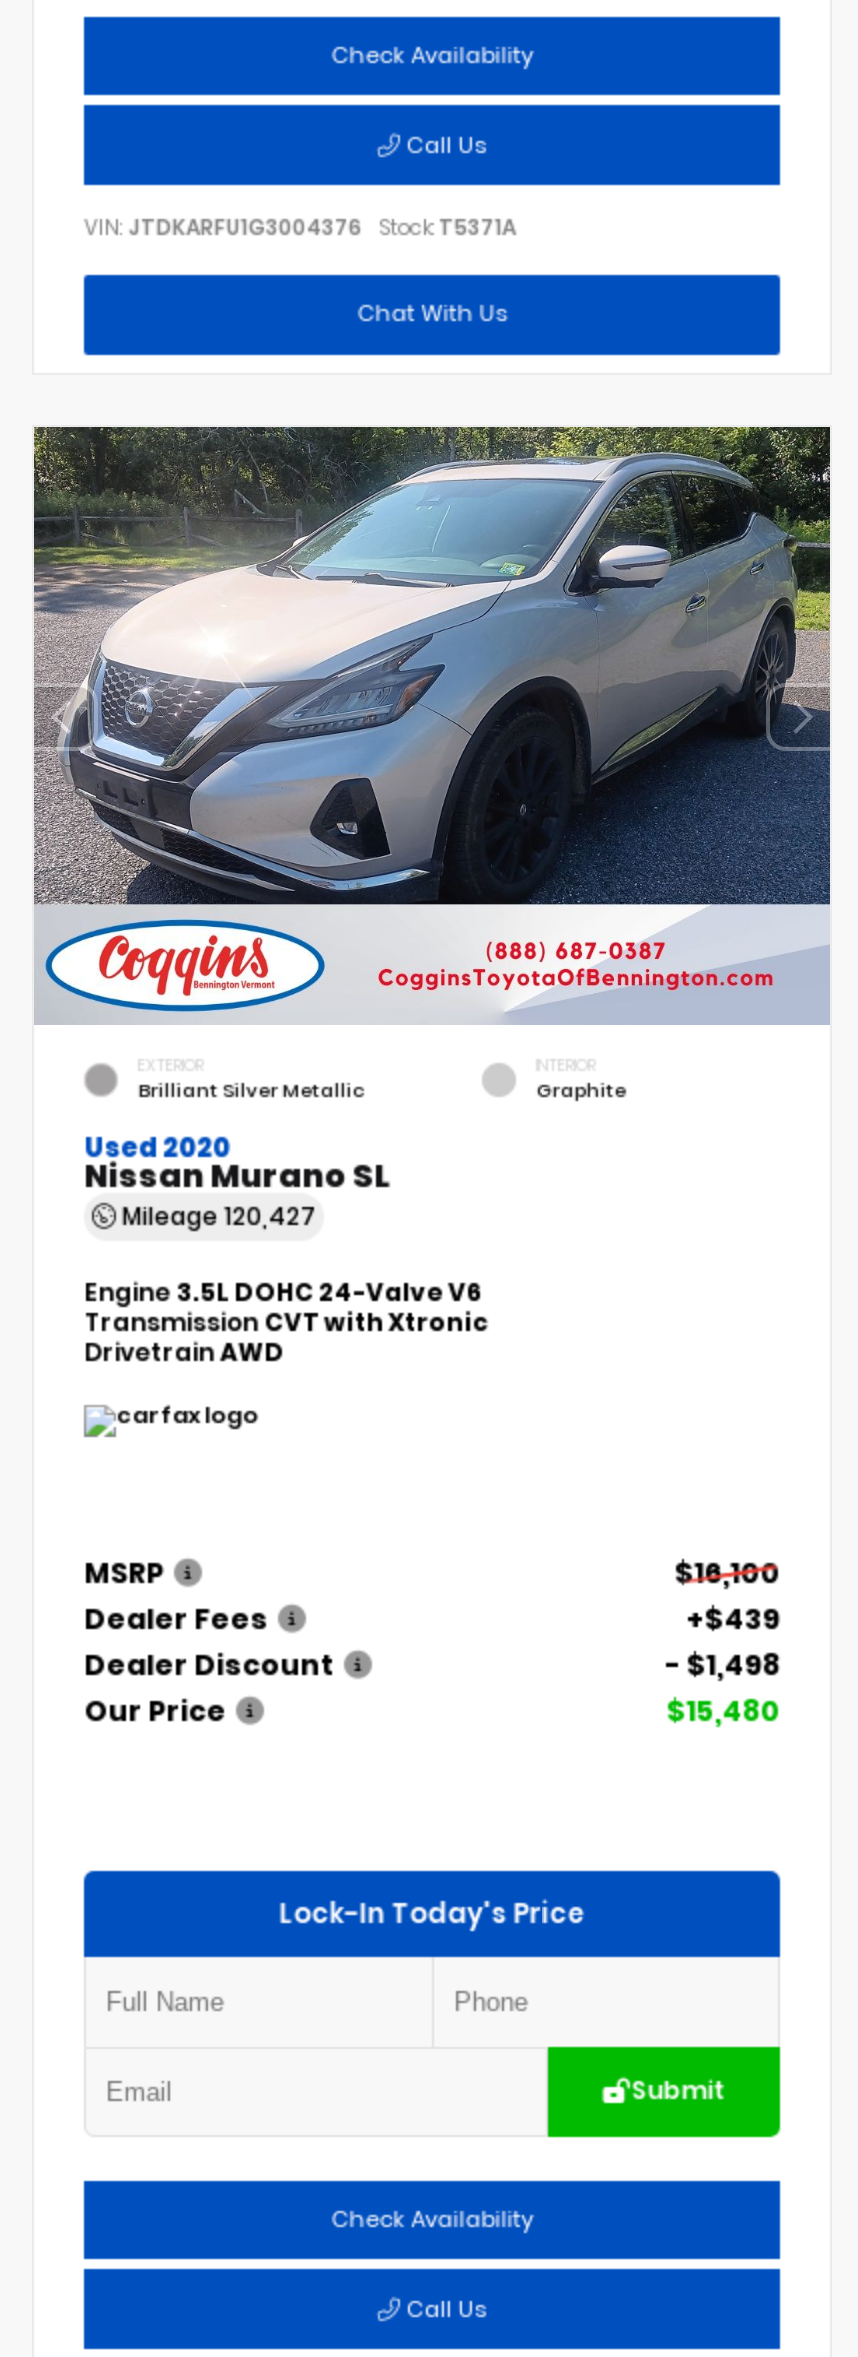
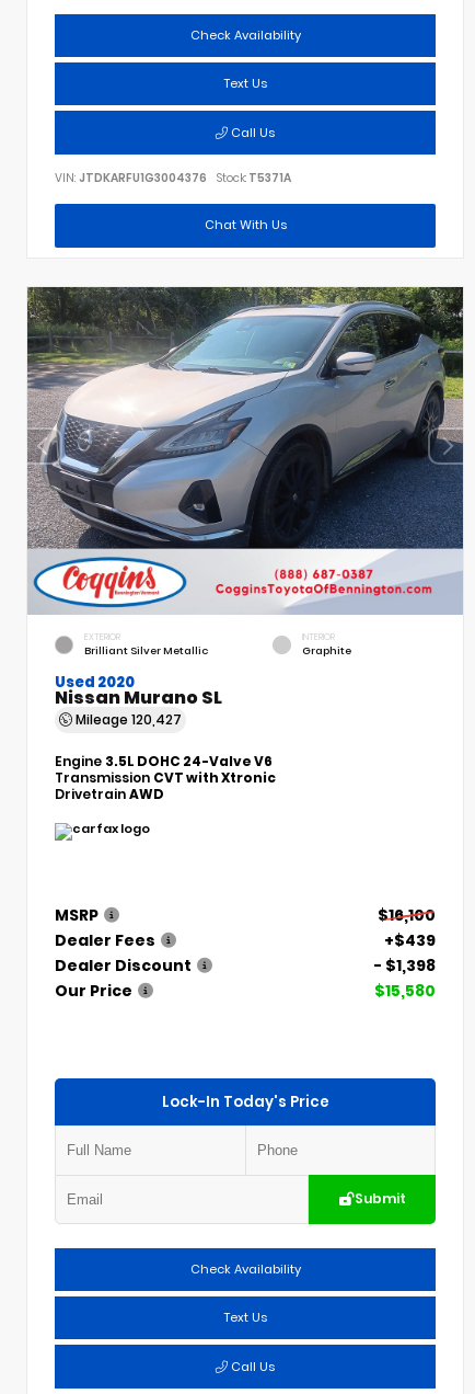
+ Text Us

- - $1,498
+ - $1,398

- $15,480
+ $15,580

+ Text Us
